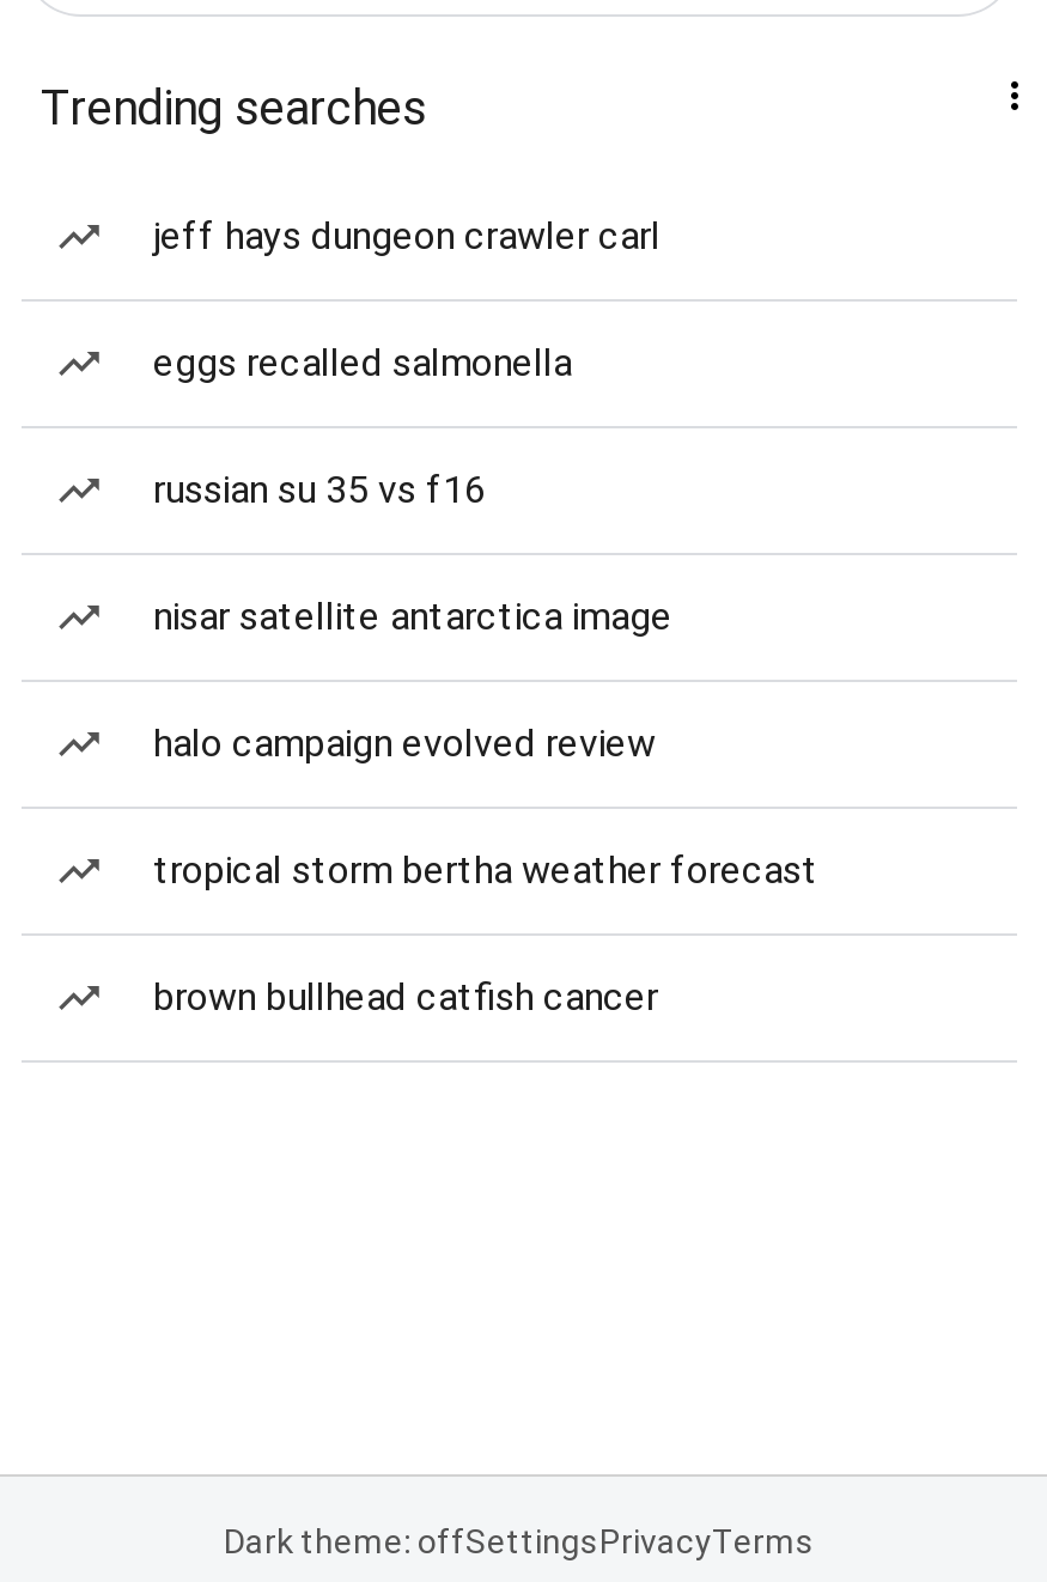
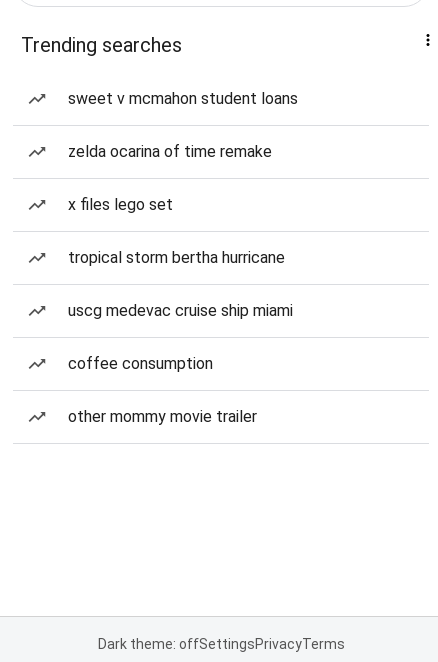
- jeff hays dungeon crawler carl
+ sweet v mcmahon student loans

- eggs recalled salmonella
+ zelda ocarina of time remake

- russian su 35 vs f16
+ x files lego set

- nisar satellite antarctica image
+ tropical storm bertha hurricane

- halo campaign evolved review
+ uscg medevac cruise ship miami

- tropical storm bertha weather forecast
+ coffee consumption

- brown bullhead catfish cancer
+ other mommy movie trailer
